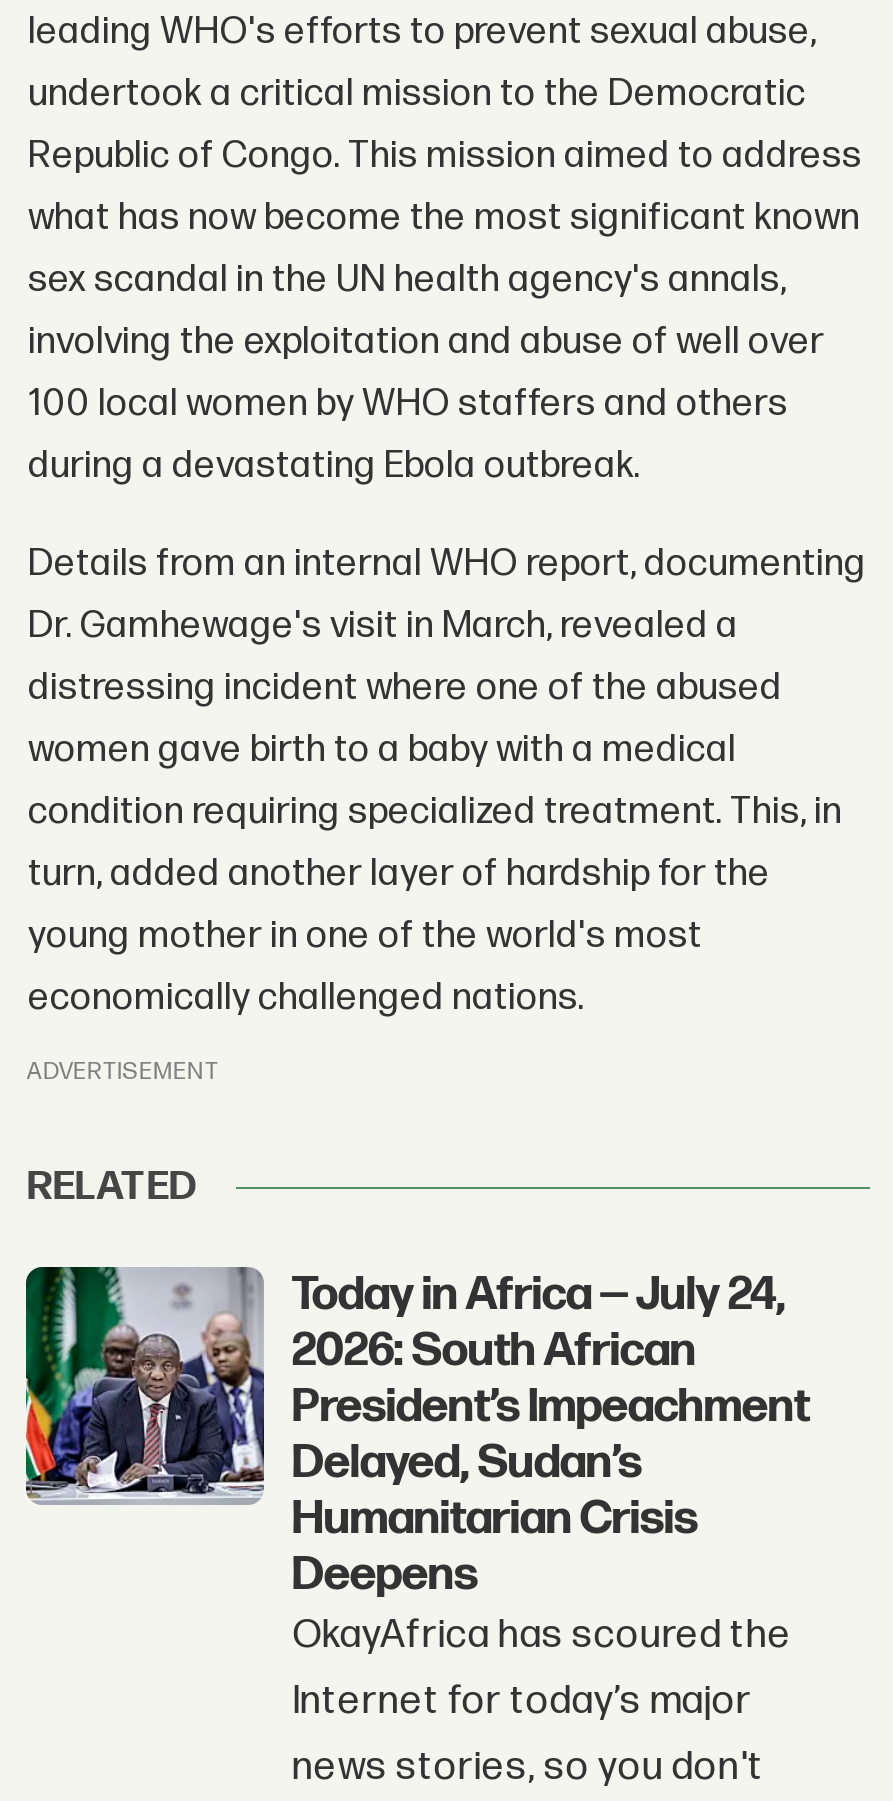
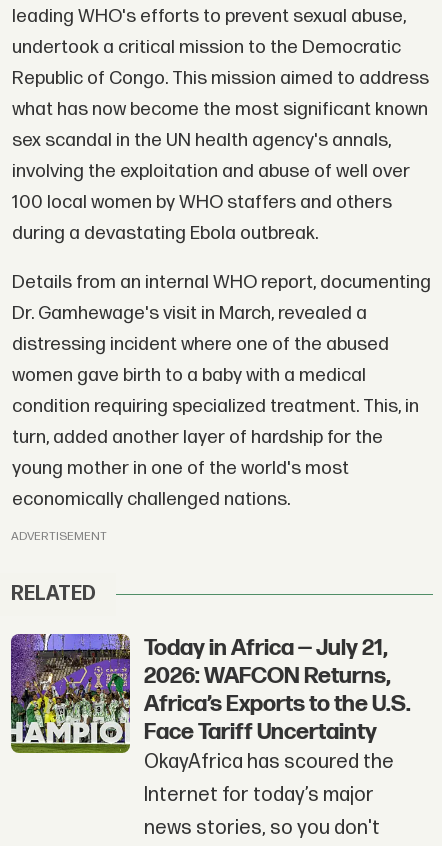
- [image]
- Today in Africa — July 24,
- 2026: South African
- President’s Impeachment
- Delayed, Sudan’s
- Humanitarian Crisis
- Deepens
+ [image]
+ Today in Africa — July 21,
+ 2026: WAFCON Returns,
+ Africa’s Exports to the U.S.
+ Face Tariff Uncertainty
